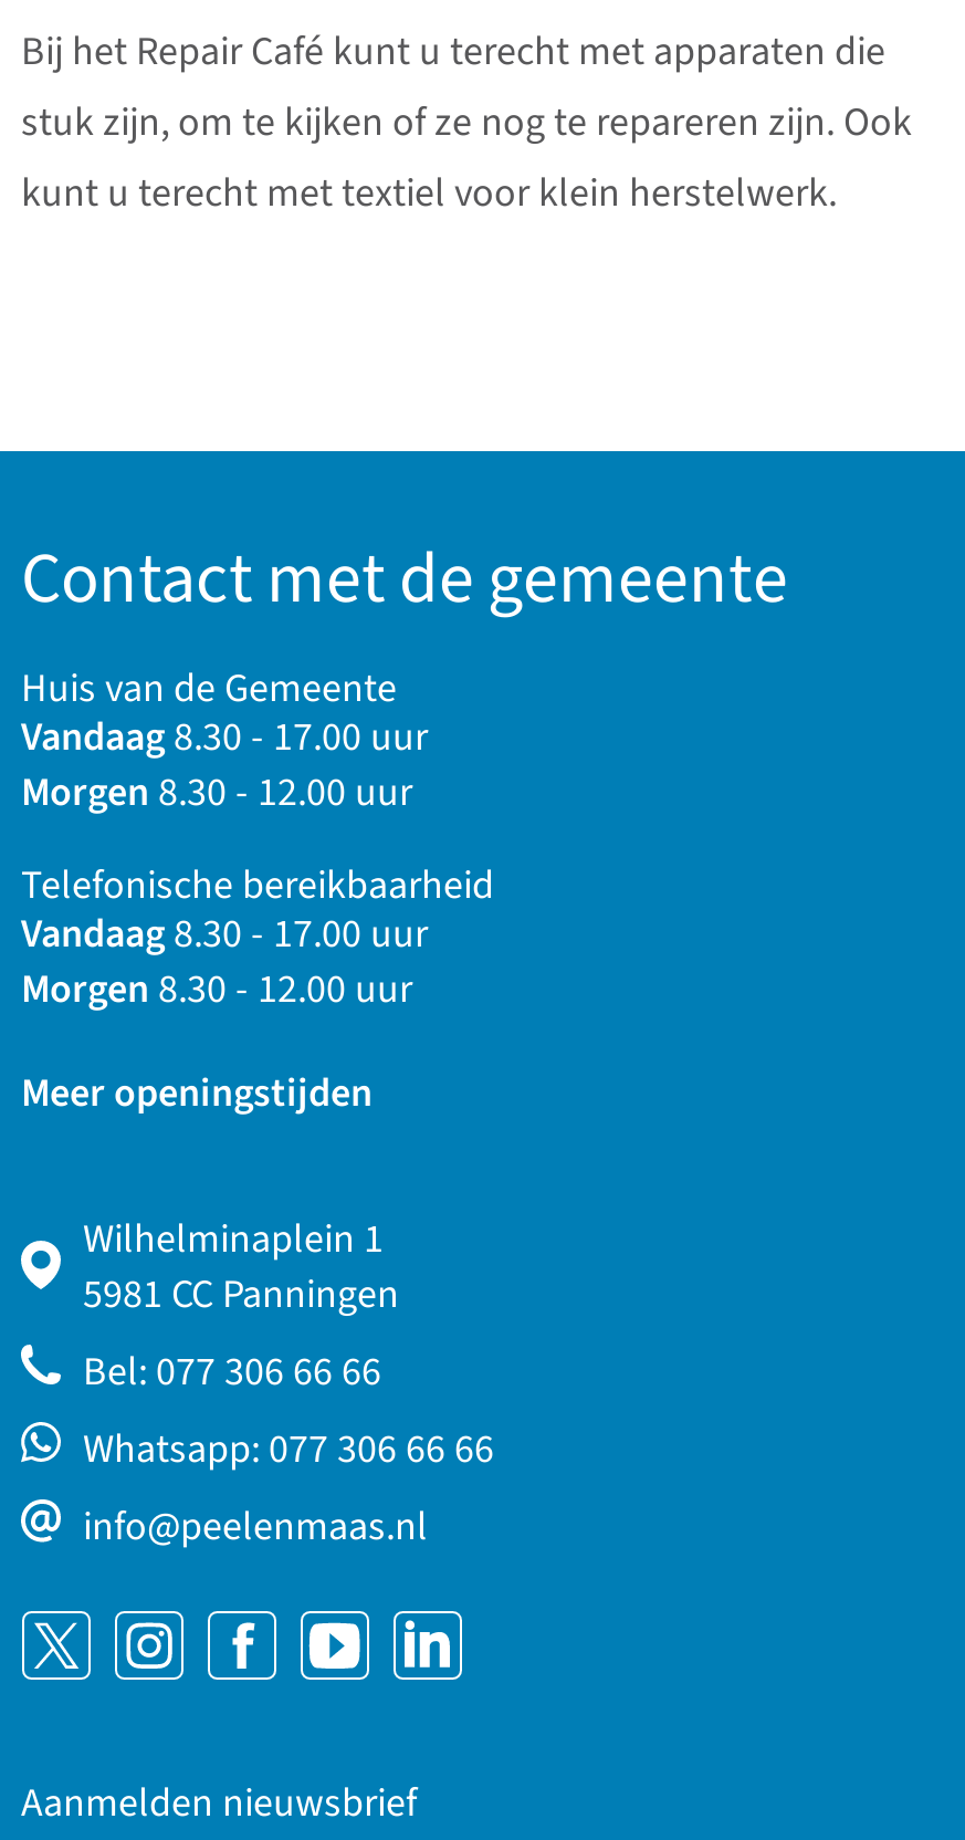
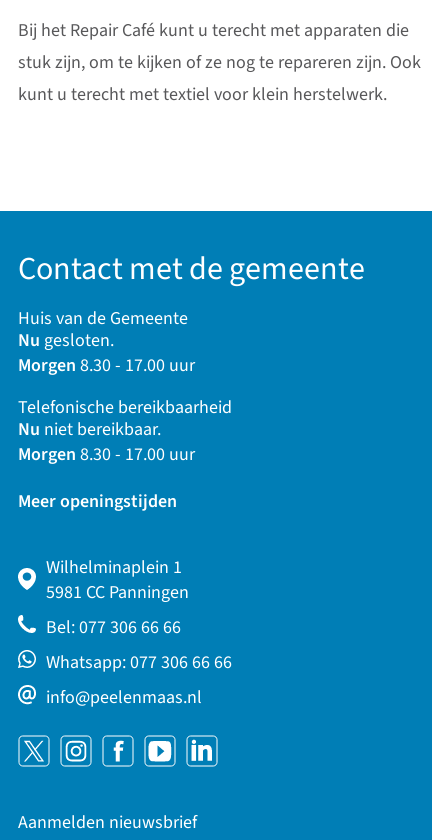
- Vandaag 8.30 - 17.00 uur
- Morgen 8.30 - 12.00 uur
+ Nu gesloten.
+ Morgen 8.30 - 17.00 uur

- Vandaag 8.30 - 17.00 uur
- Morgen 8.30 - 12.00 uur
+ Nu niet bereikbaar.
+ Morgen 8.30 - 17.00 uur
